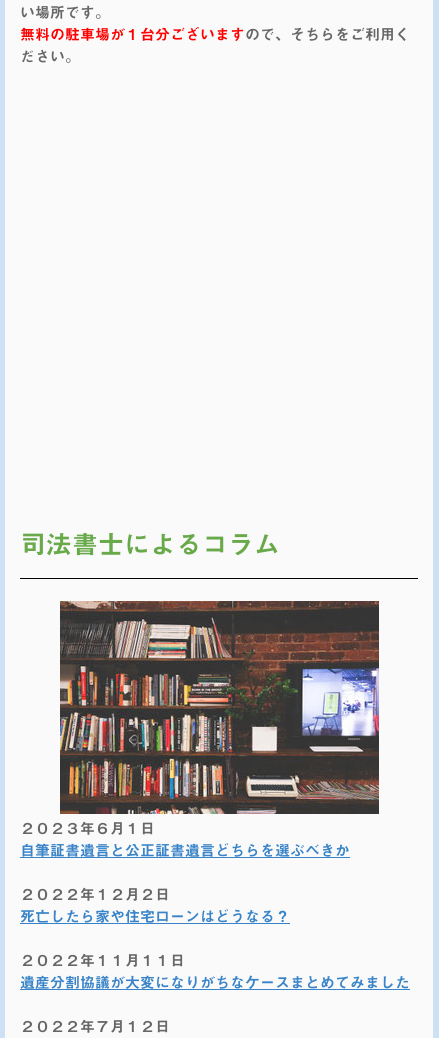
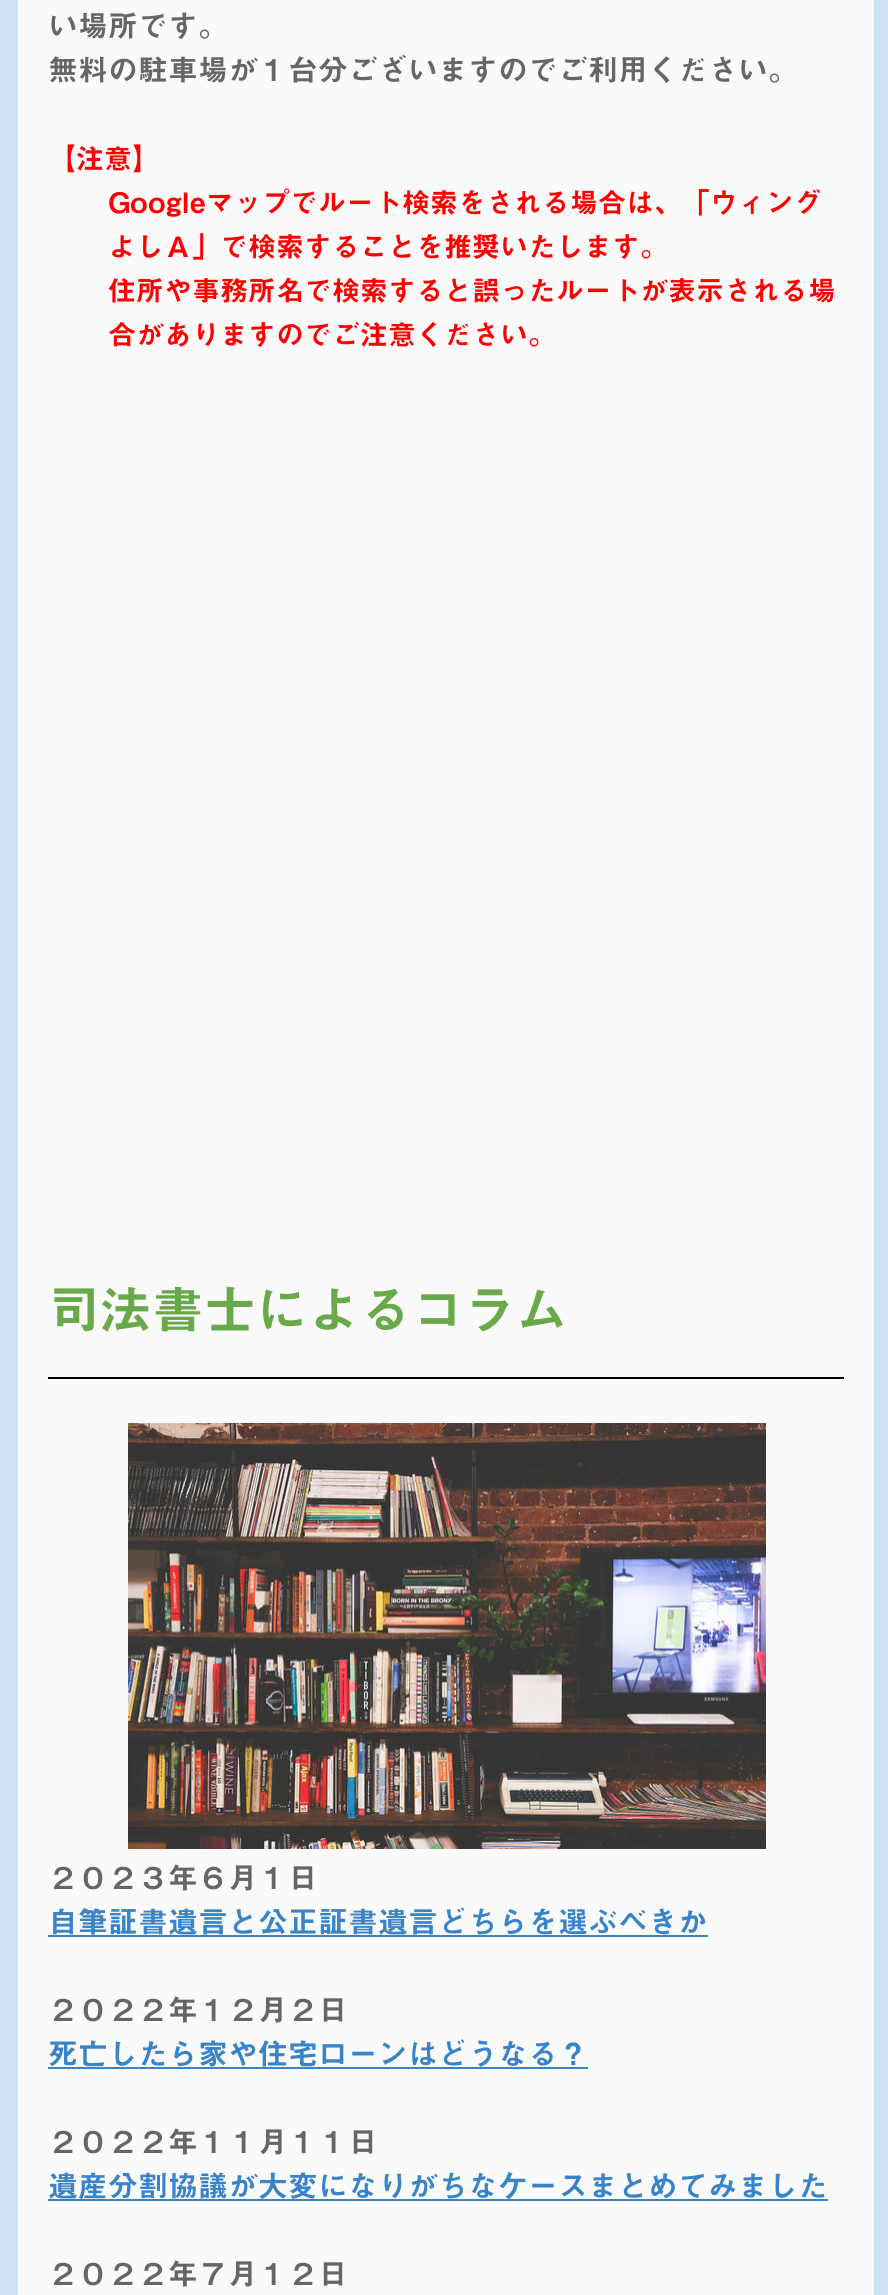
- 無料の駐車場が１台分ございますので、そちらをご利用く
- ださい。
+ 無料の駐車場が１台分ございますのでご利用ください。
+ 【注意】
+ Googleマップでルート検索をされる場合は、「ウィング
+ よしＡ」で検索することを推奨いたします。
+ 住所や事務所名で検索すると誤ったルートが表示される場
+ 合がありますのでご注意ください。
